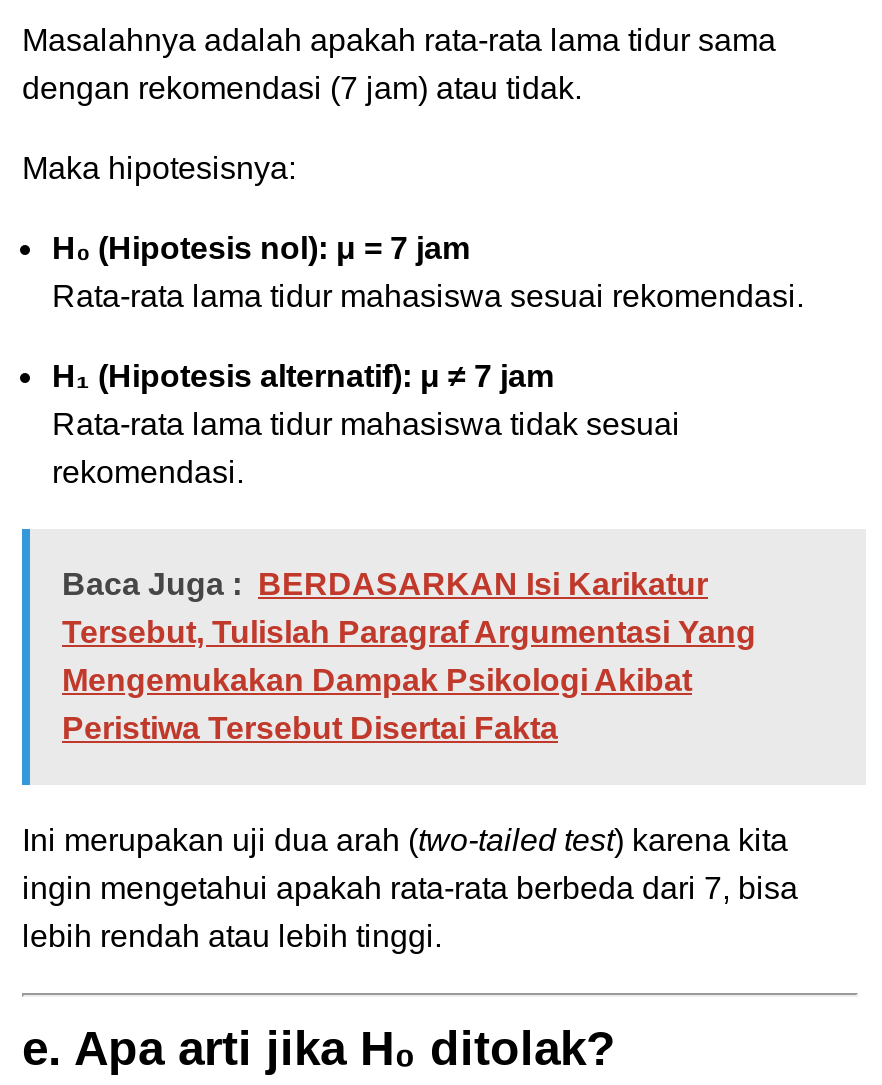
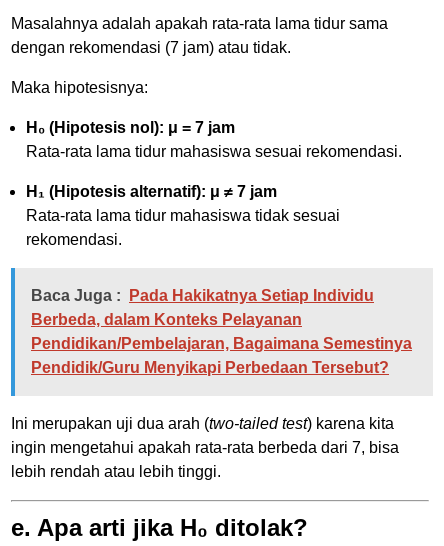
- Baca Juga : BERDASARKAN Isi Karikatur
- Tersebut, Tulislah Paragraf Argumentasi Yang
- Mengemukakan Dampak Psikologi Akibat
- Peristiwa Tersebut Disertai Fakta
+ Baca Juga : Pada Hakikatnya Setiap Individu
+ Berbeda, dalam Konteks Pelayanan
+ Pendidikan/Pembelajaran, Bagaimana Semestinya
+ Pendidik/Guru Menyikapi Perbedaan Tersebut?
